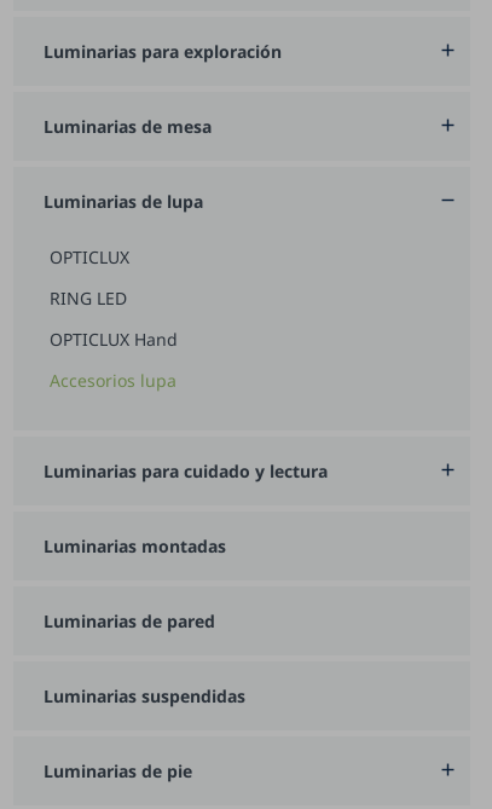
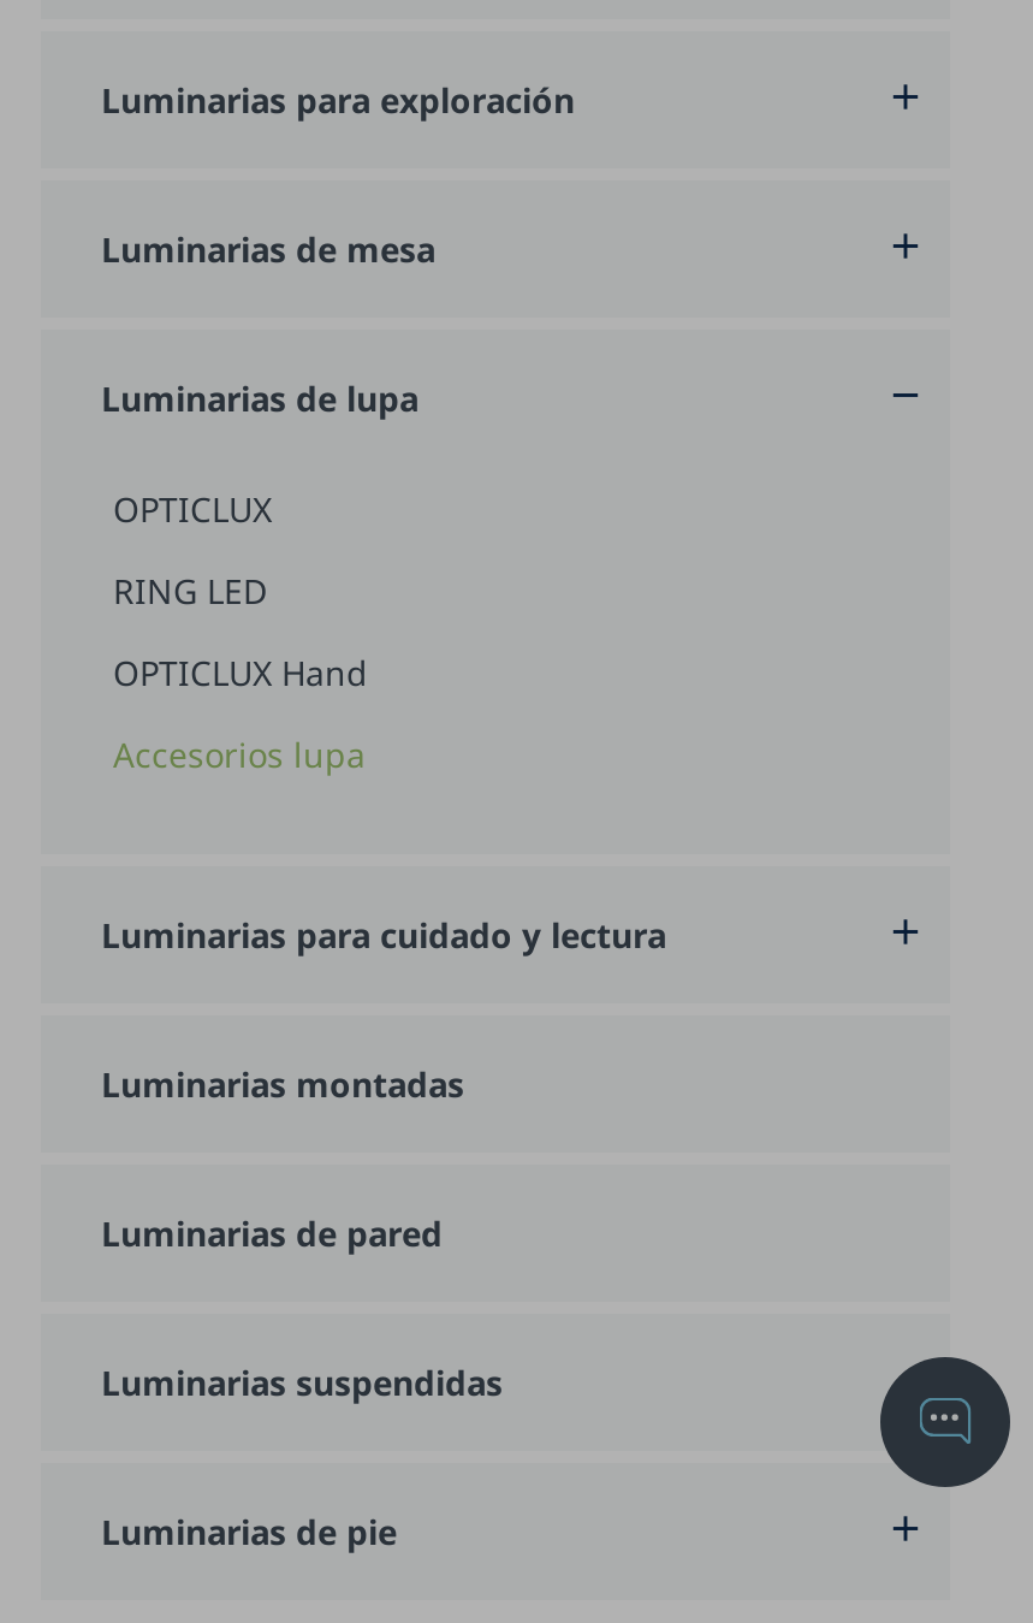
+ [image]
